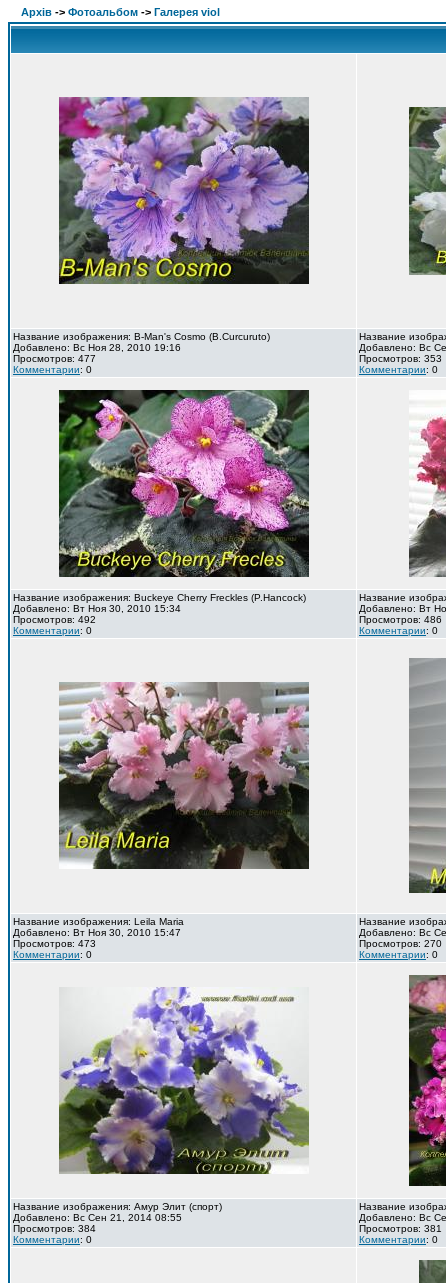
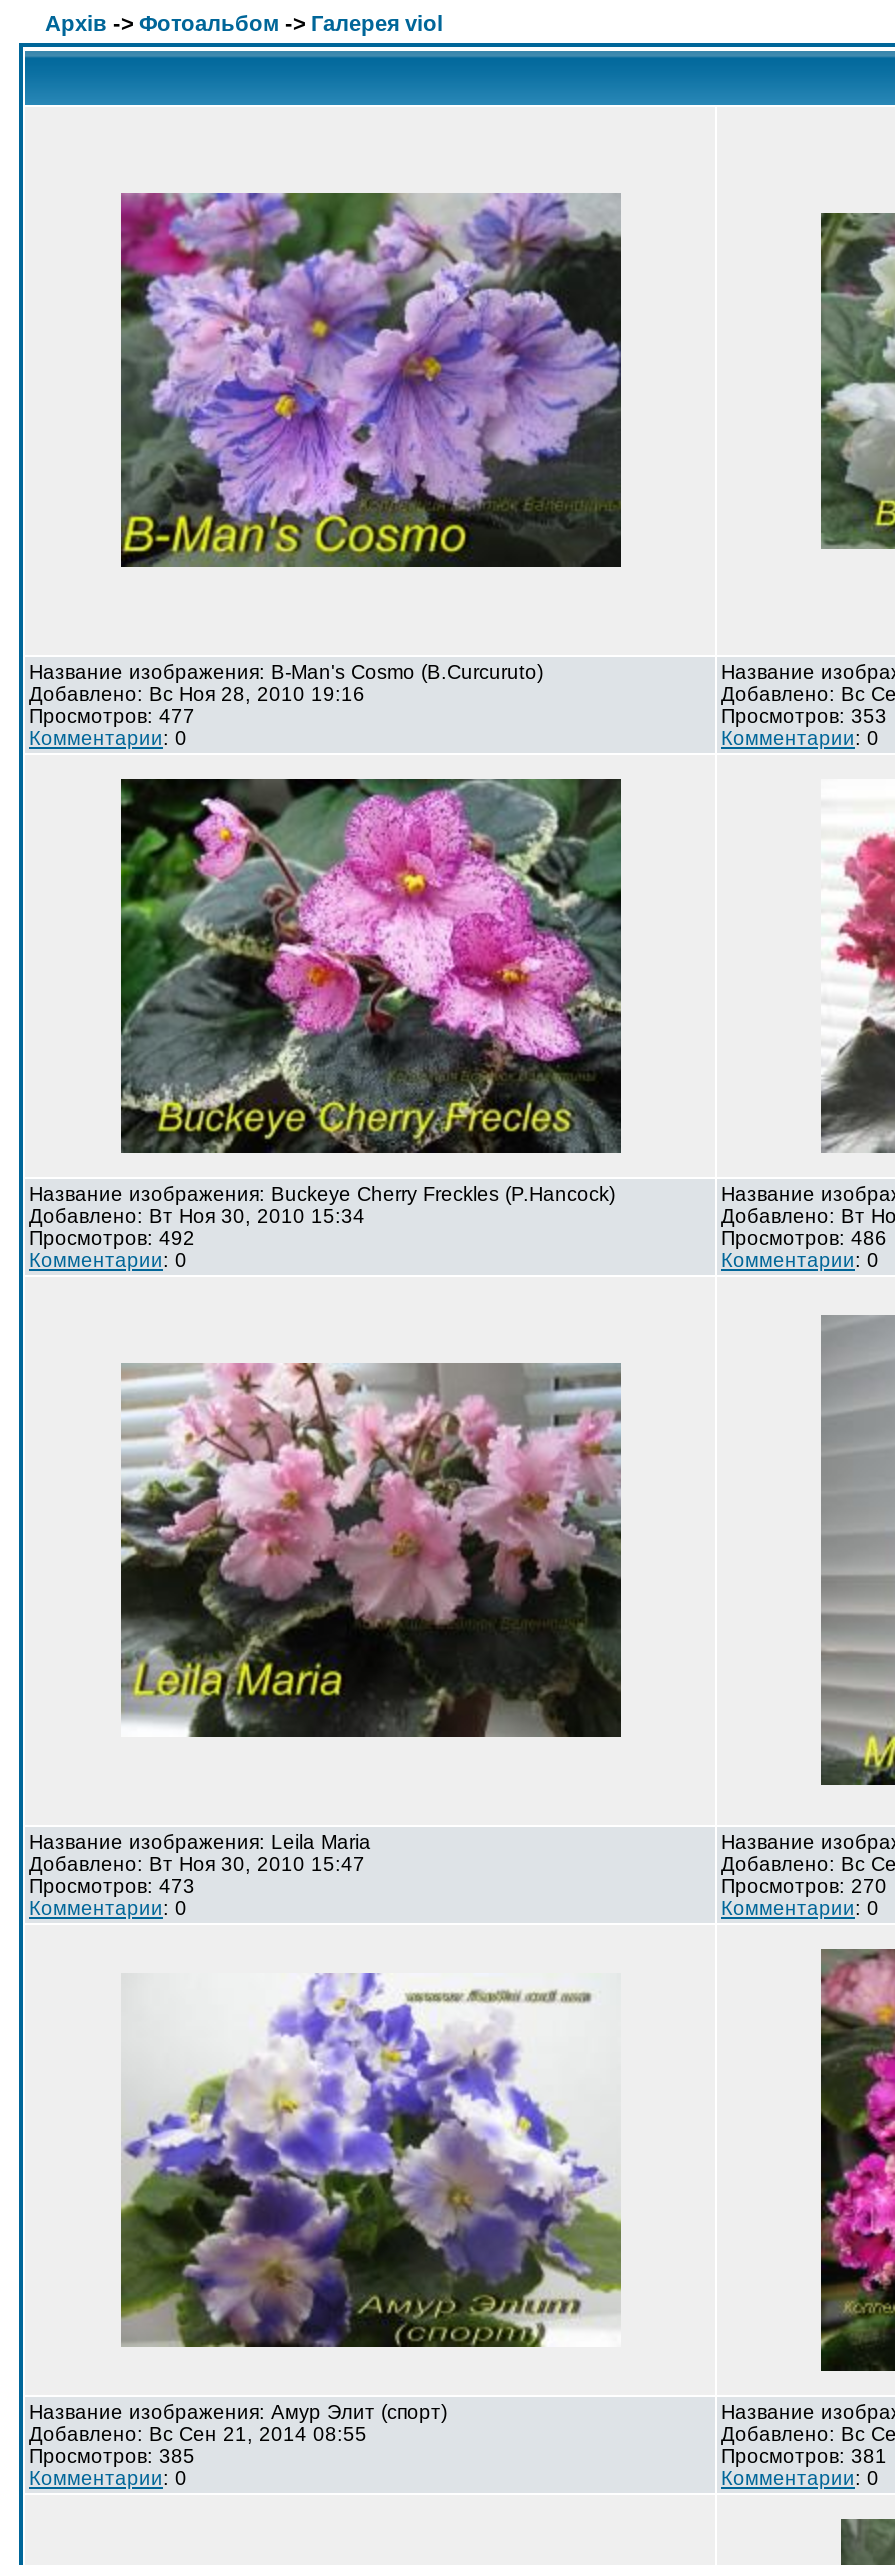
- Просмотров: 384
+ Просмотров: 385
